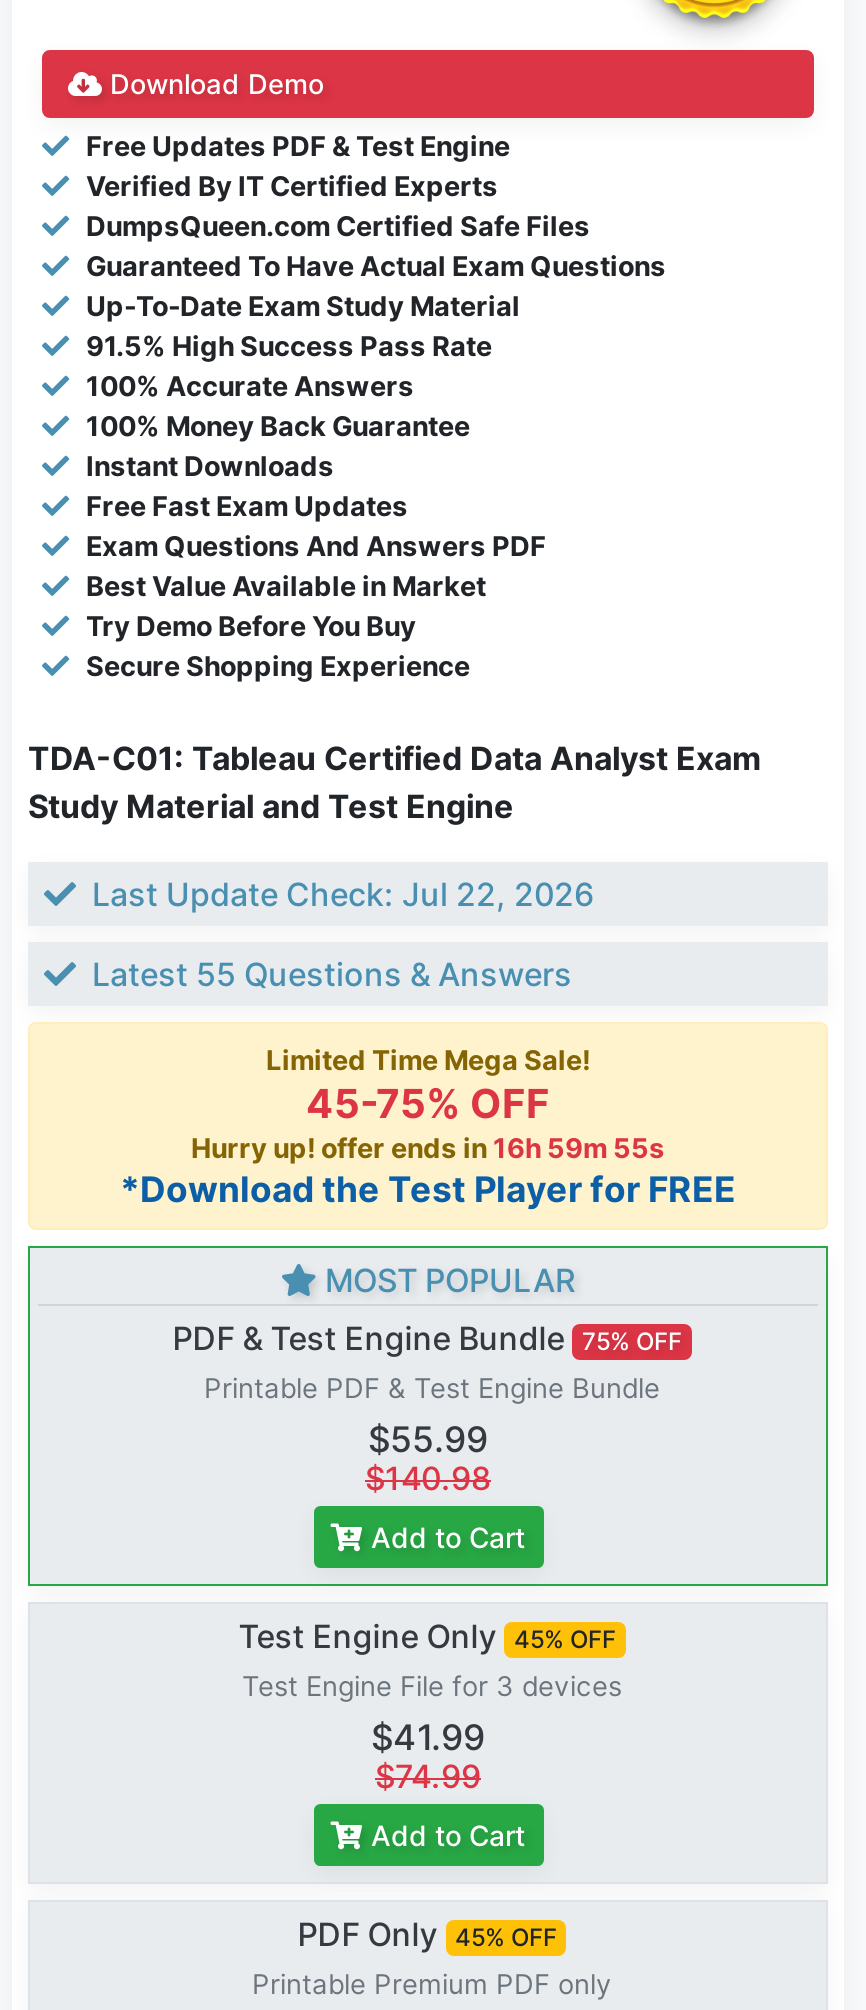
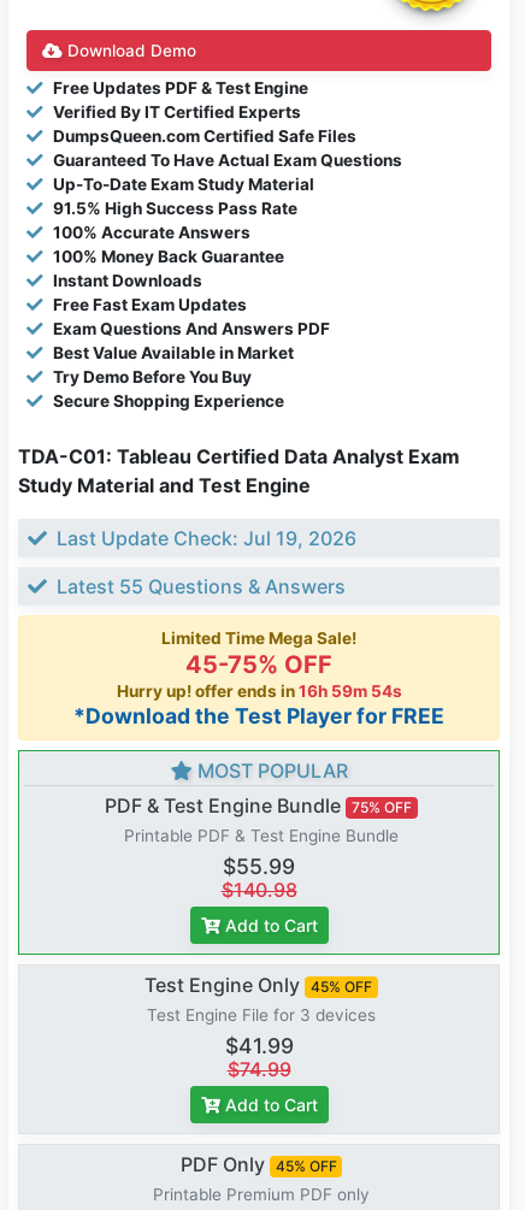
- Last Update Check: Jul 22, 2026
+ Last Update Check: Jul 19, 2026
